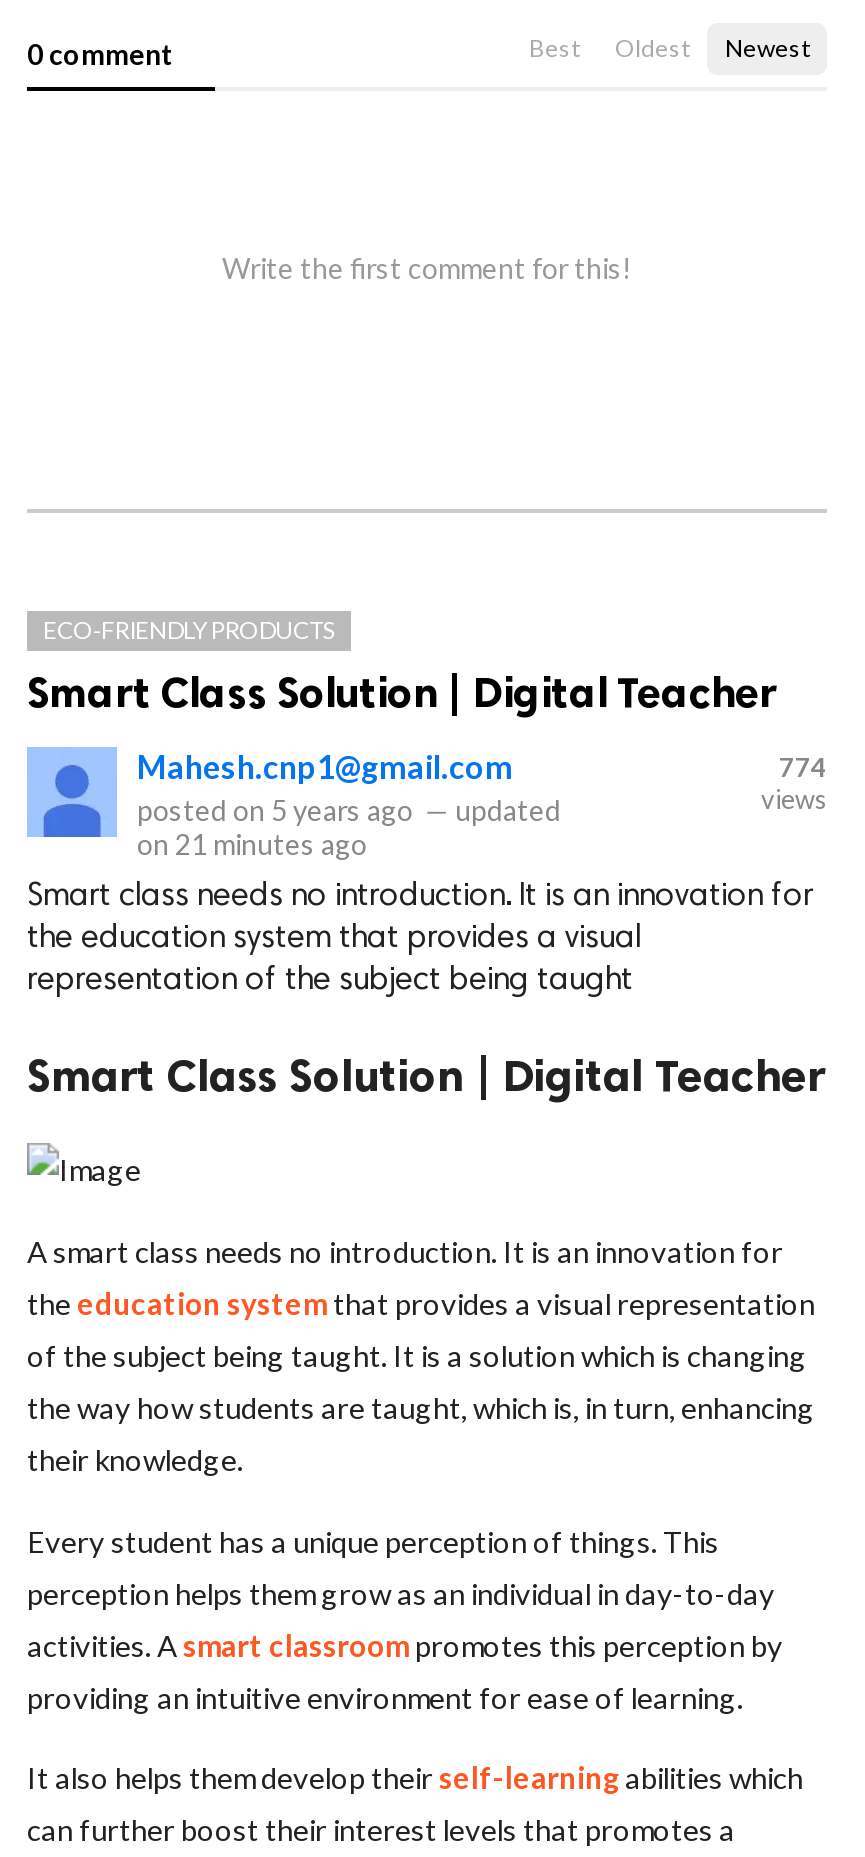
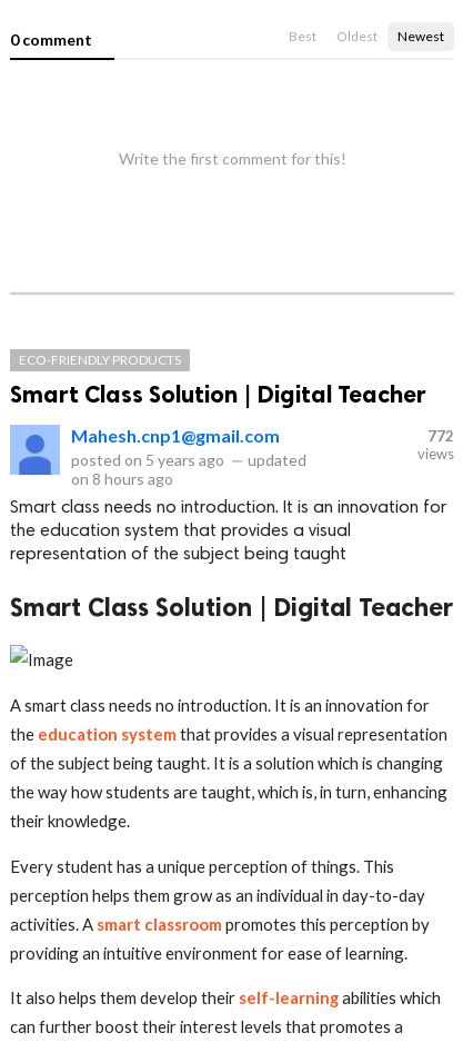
- 774
+ 772

- on 21 minutes ago
+ on 8 hours ago
